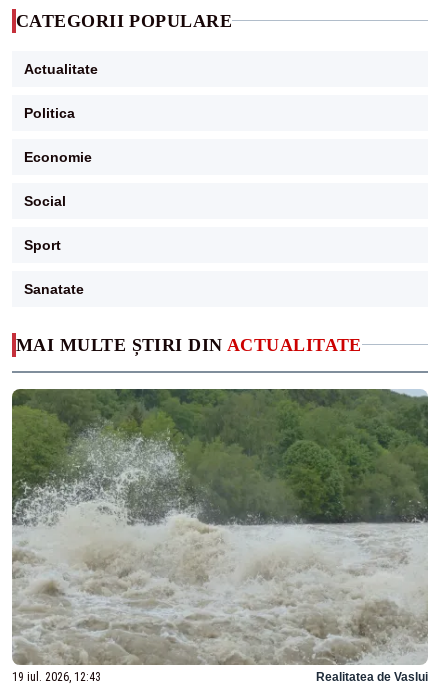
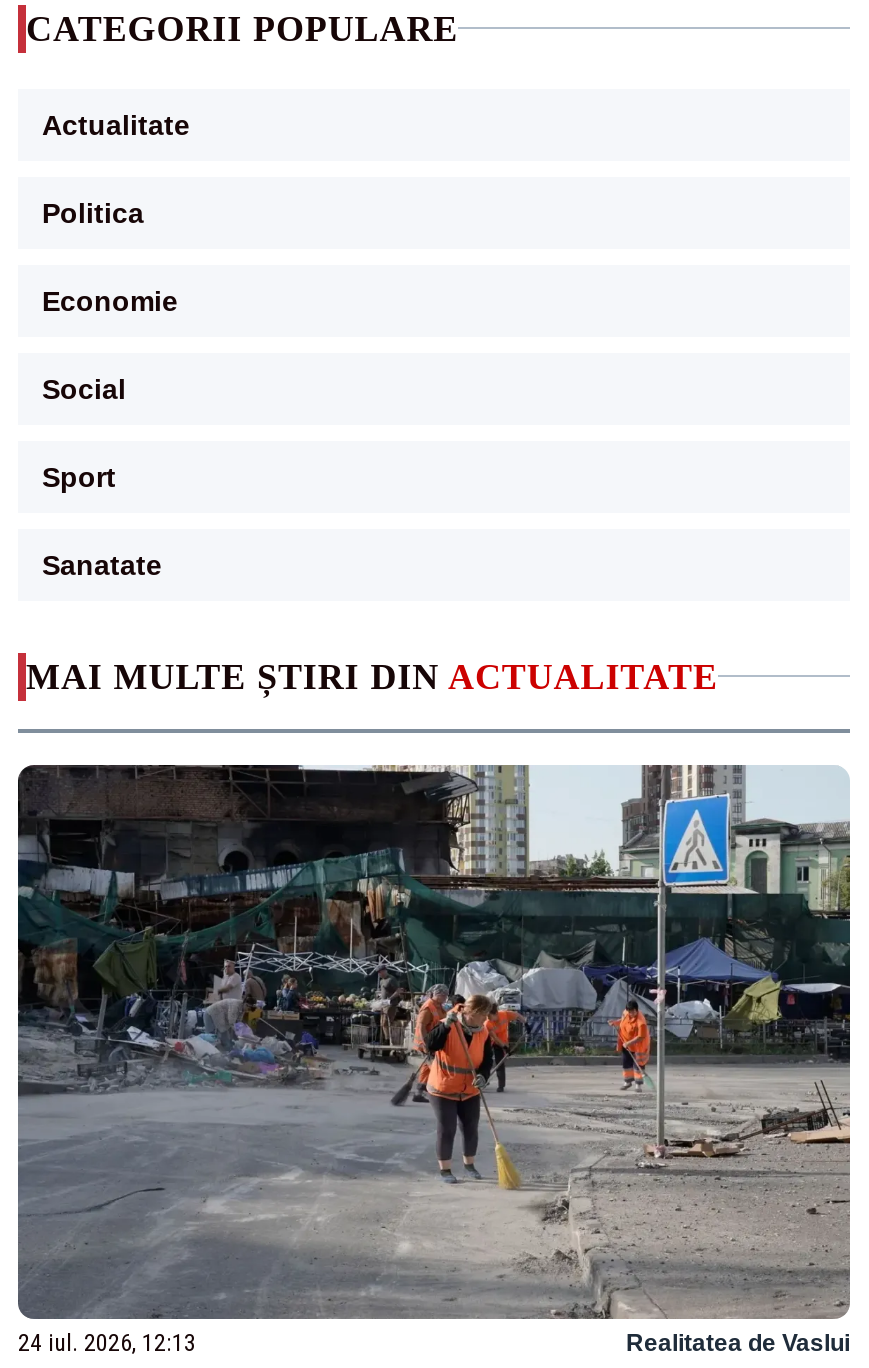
- [image]
- 19 iul. 2026, 12:43
+ [image]
+ 24 iul. 2026, 12:13
